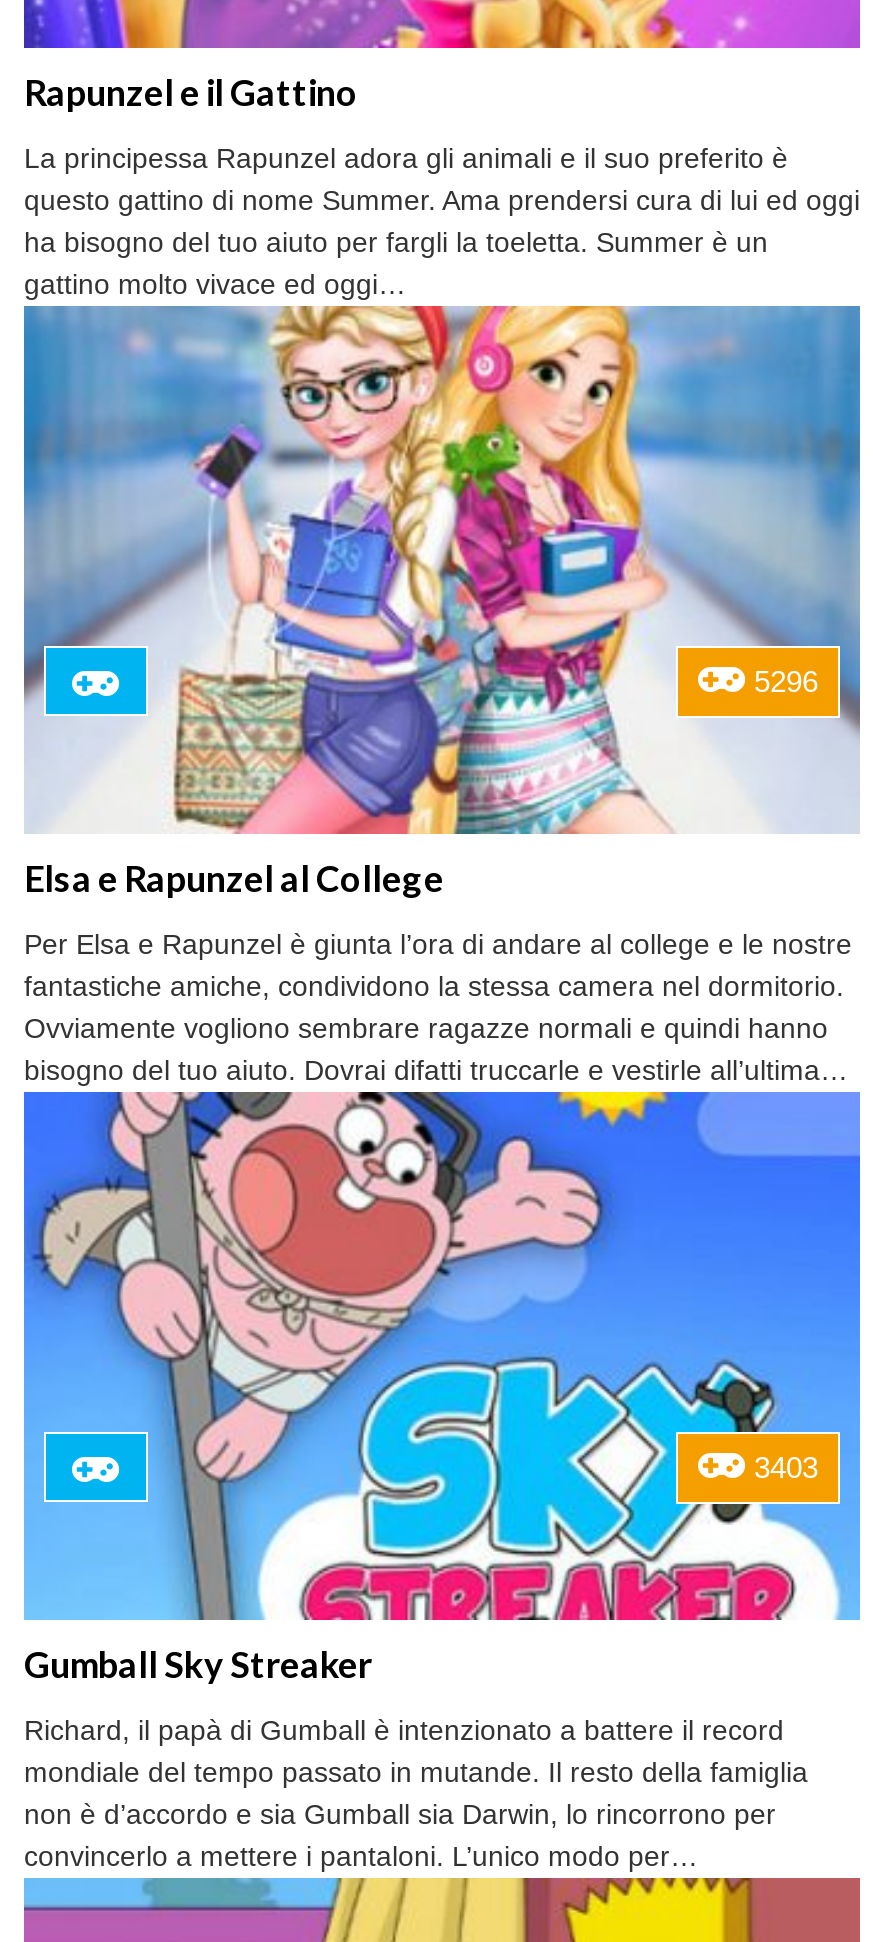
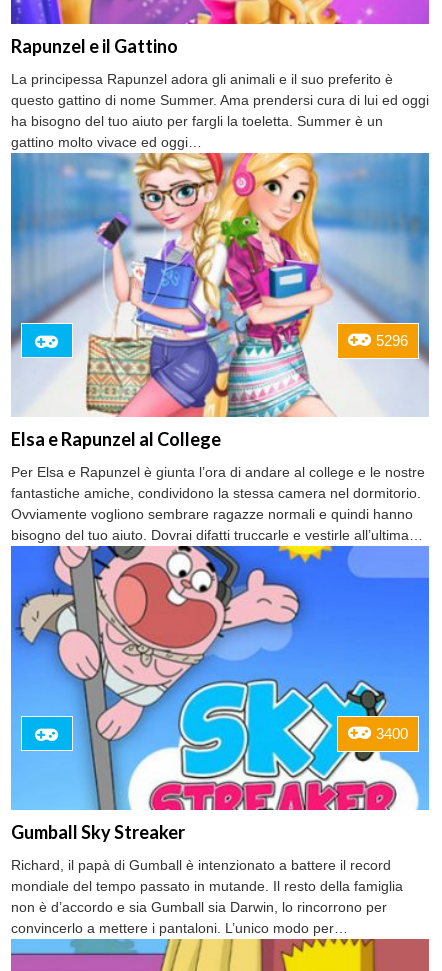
- 3403
+ 3400
